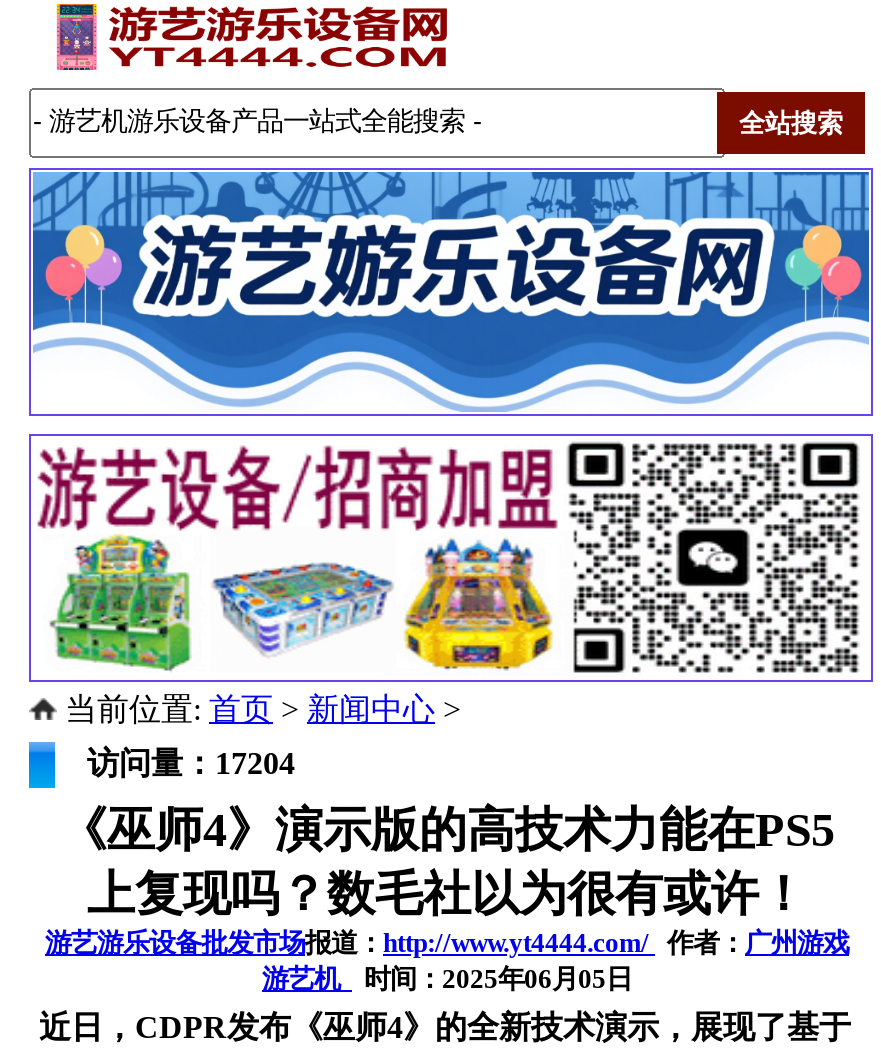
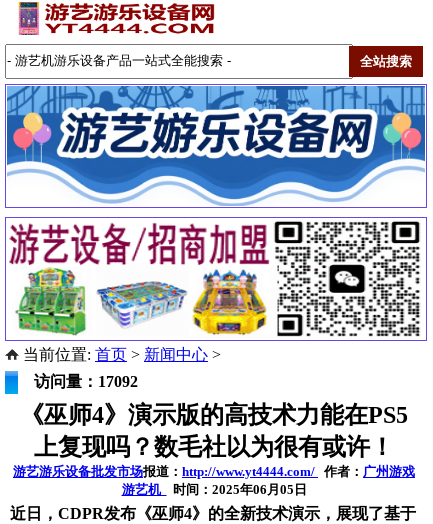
- 访问量：17204
+ 访问量：17092
